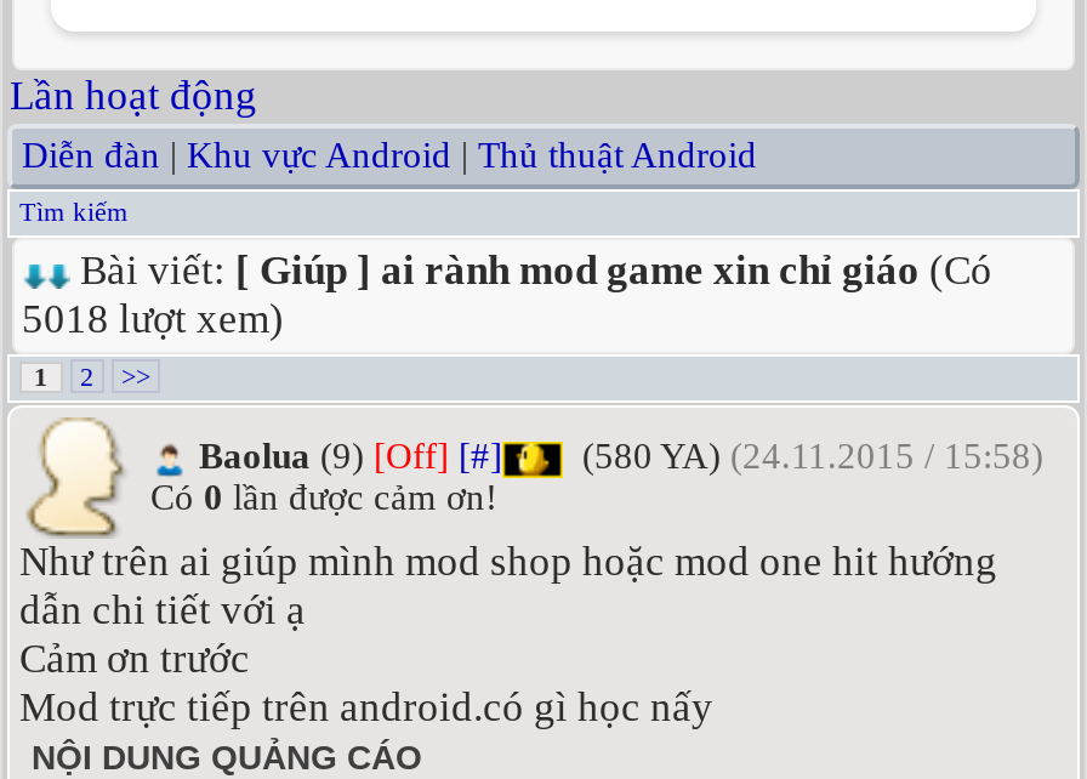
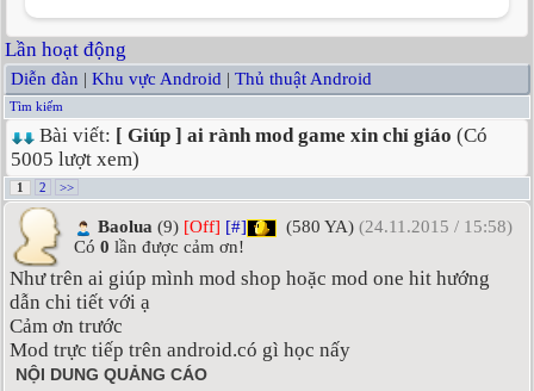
- 5018 lượt xem)
+ 5005 lượt xem)
